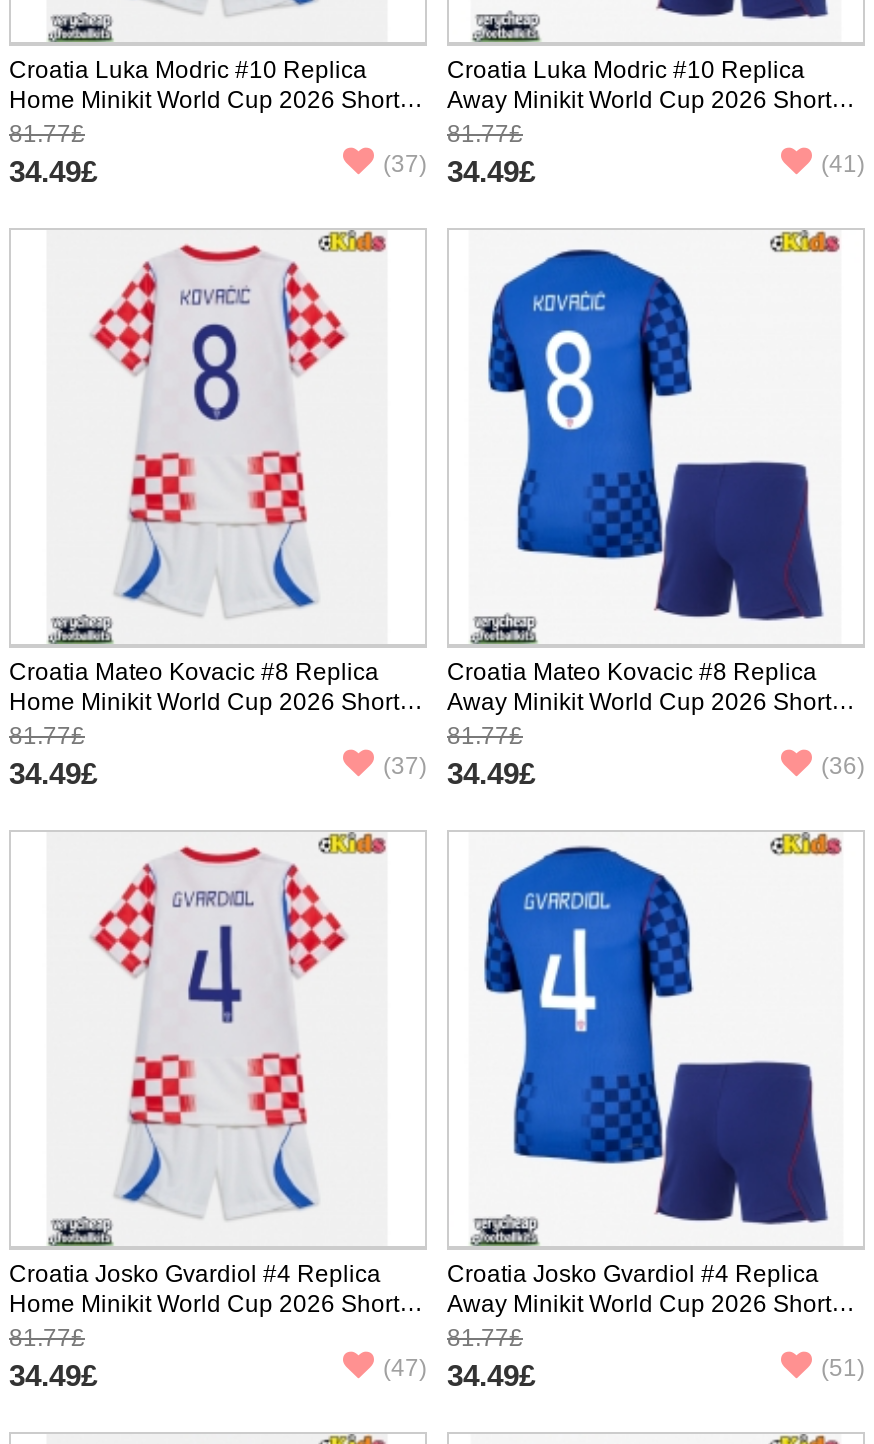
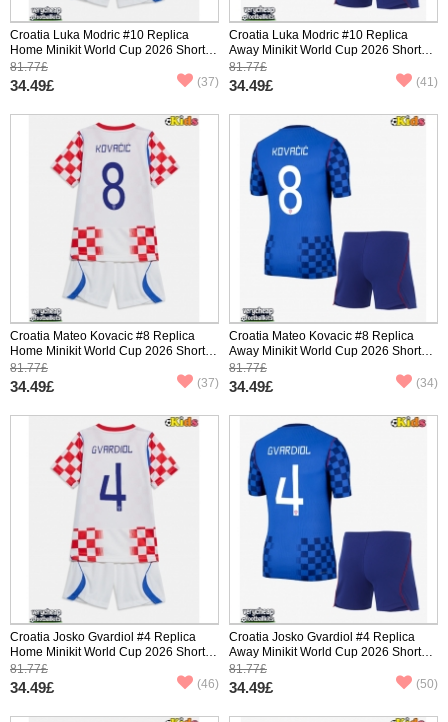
- (36)
+ (34)

- (47) 34.49£
+ (46) 34.49£

- (51)
+ (50)
